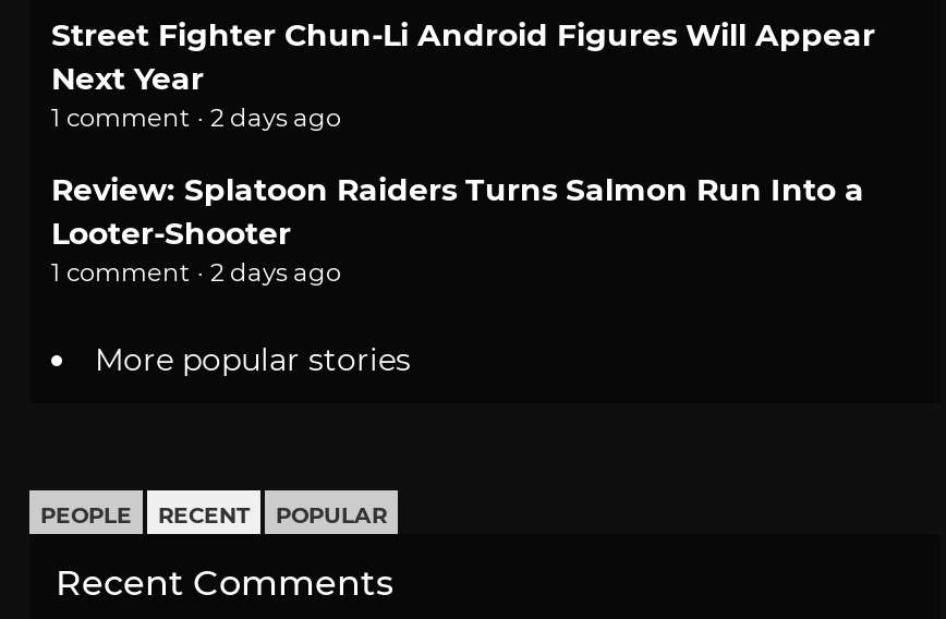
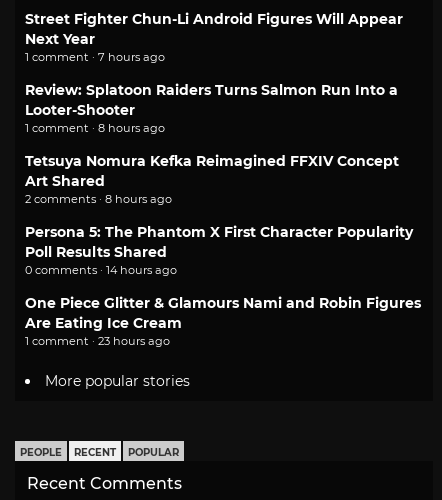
- 1 comment · 2 days ago
+ 1 comment · 7 hours ago

- 1 comment · 2 days ago
+ 1 comment · 8 hours ago
+ Tetsuya Nomura Kefka Reimagined FFXIV Concept
+ Art Shared
+ 2 comments · 8 hours ago
+ Persona 5: The Phantom X First Character Popularity
+ Poll Results Shared
+ 0 comments · 14 hours ago
+ One Piece Glitter & Glamours Nami and Robin Figures
+ Are Eating Ice Cream
+ 1 comment · 23 hours ago
